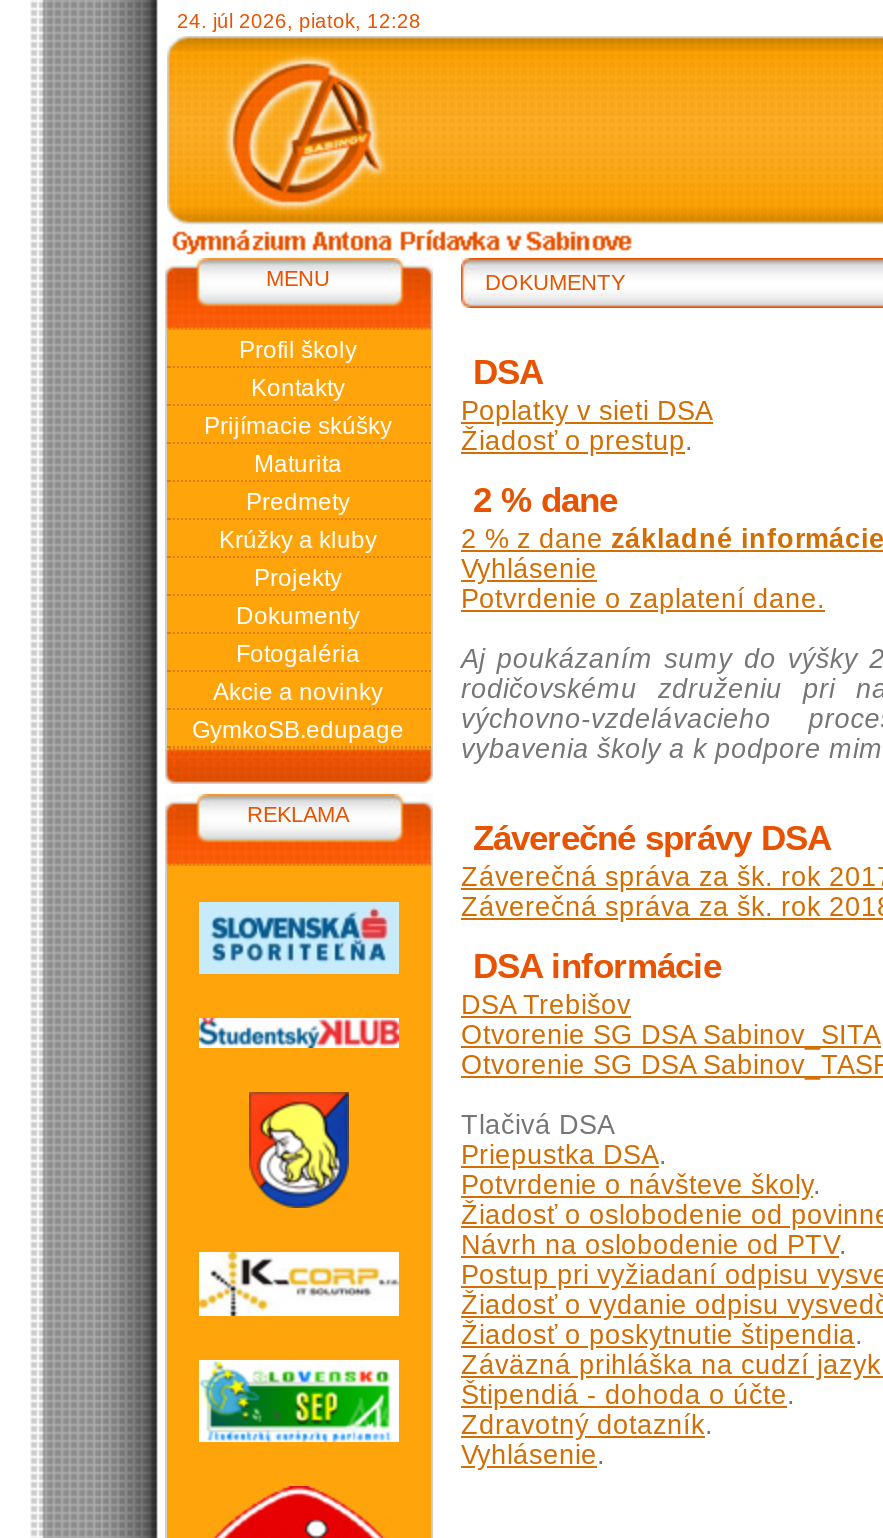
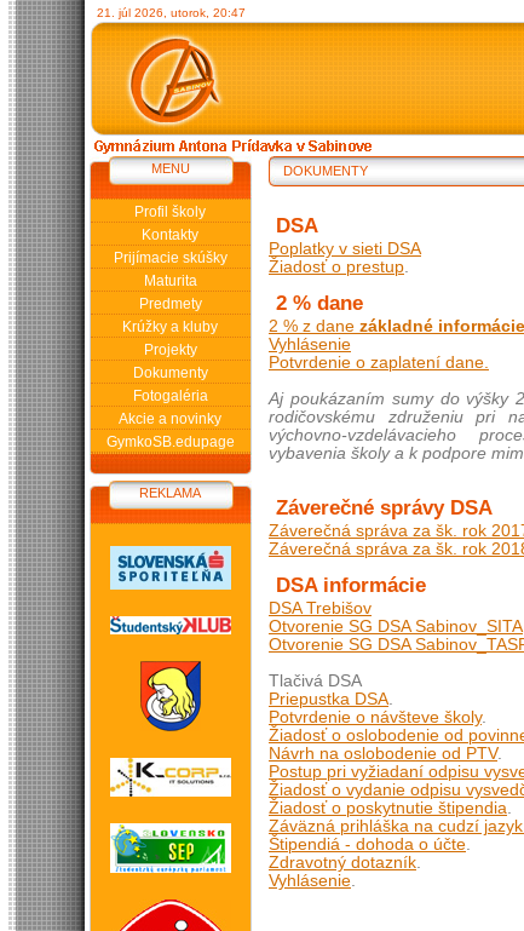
- 24. júl 2026, piatok, 12:28
+ 21. júl 2026, utorok, 20:47
